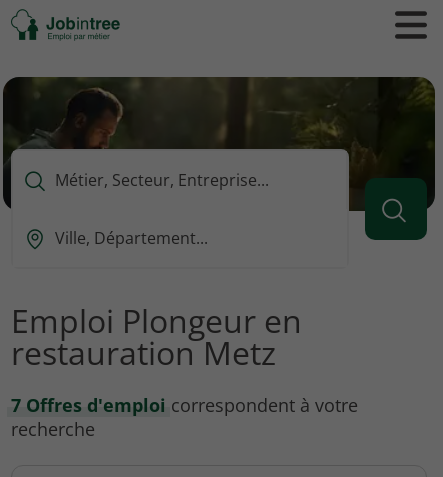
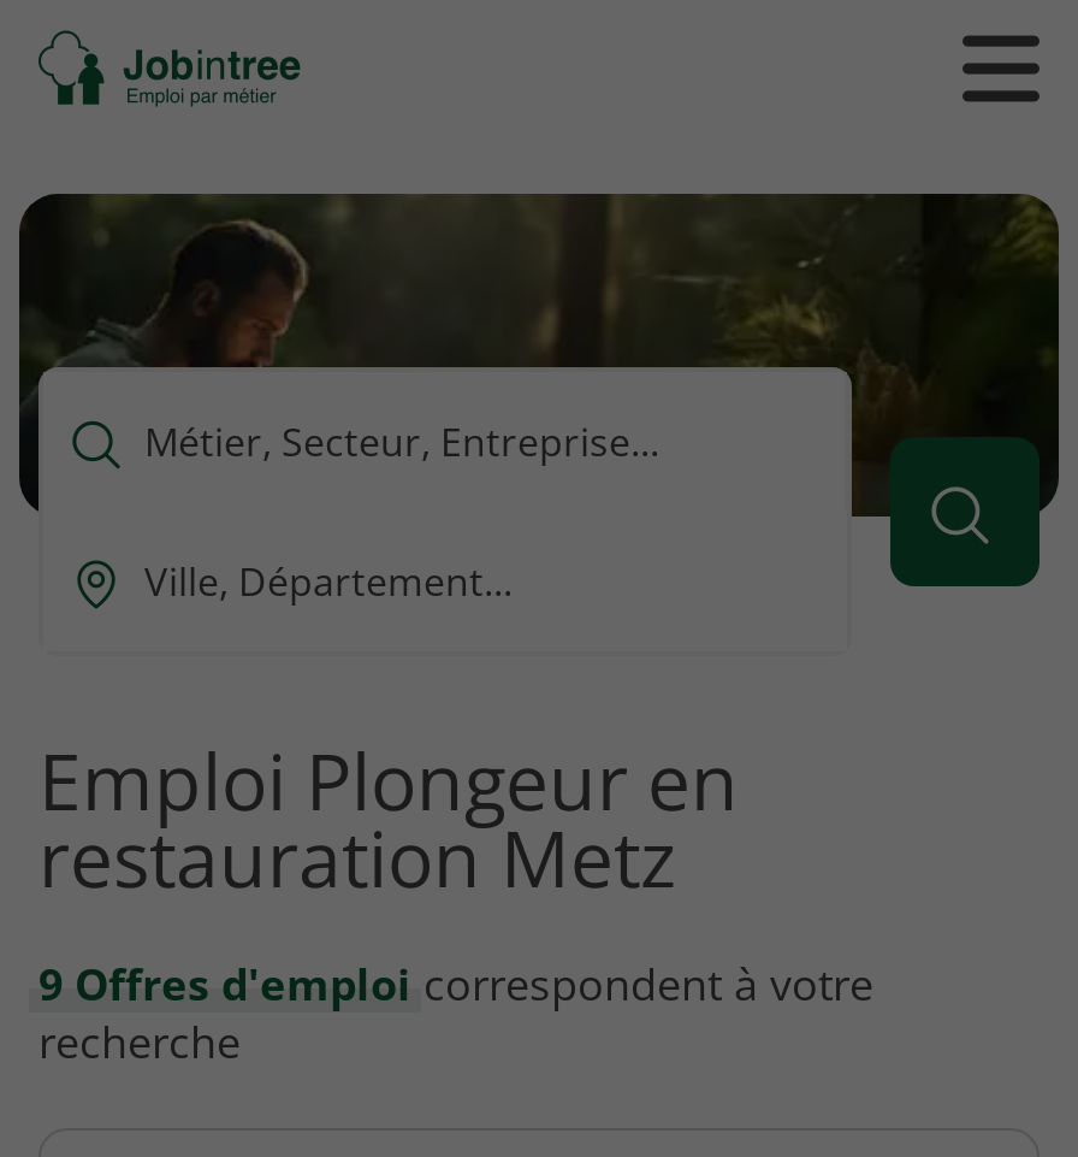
- 7 Offres d'emploi correspondent à votre
+ 9 Offres d'emploi correspondent à votre
